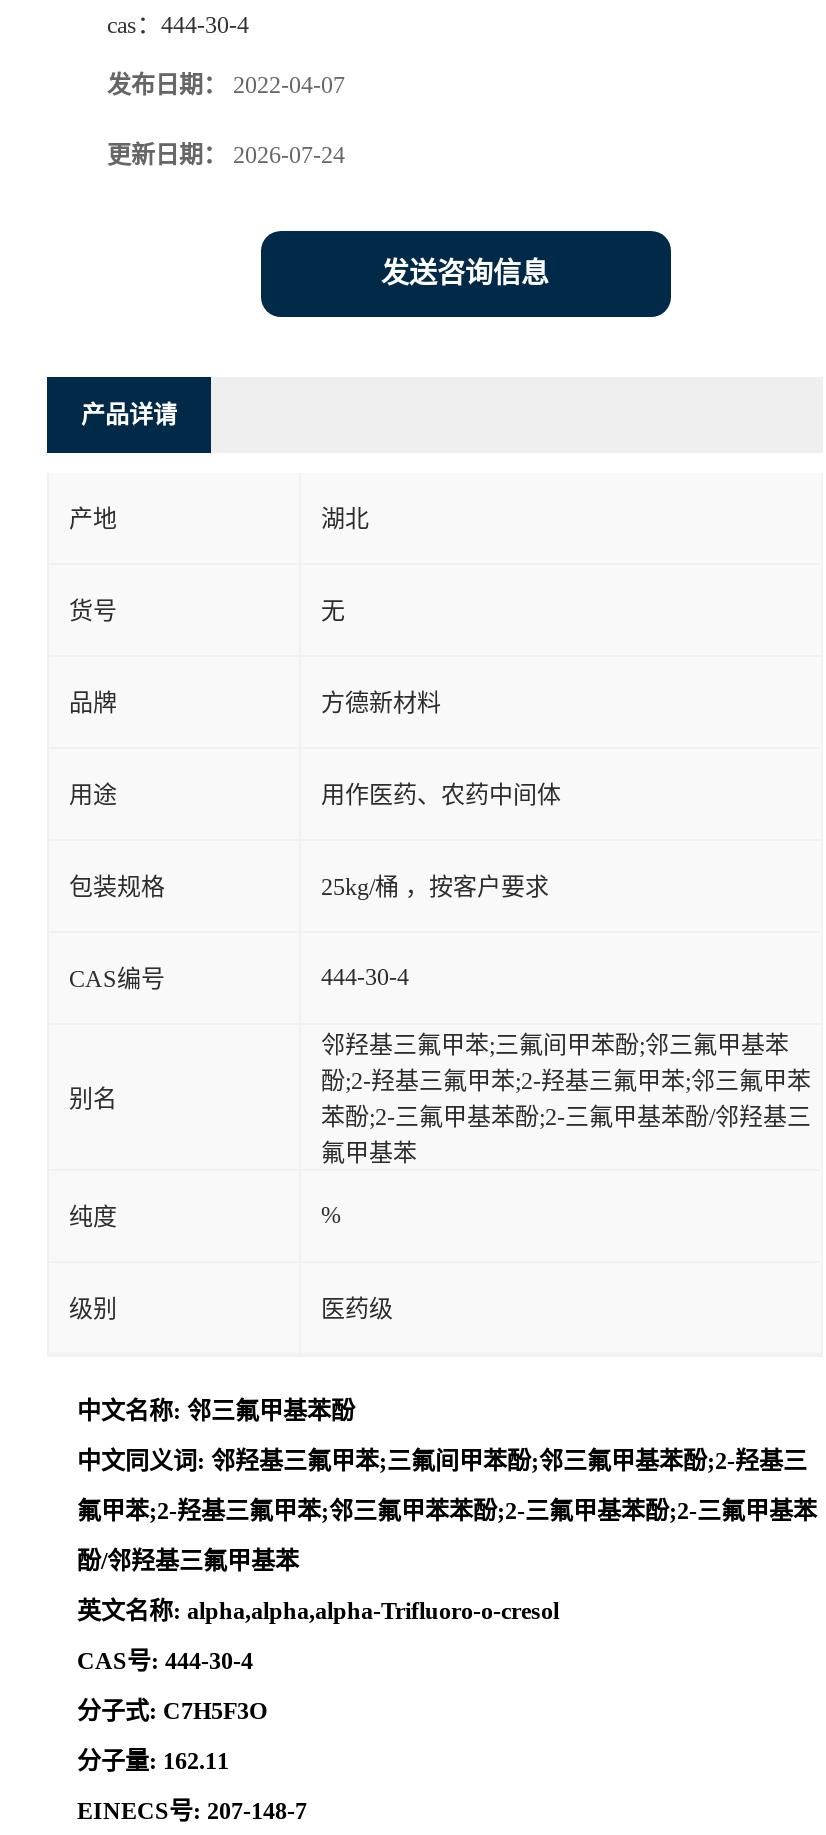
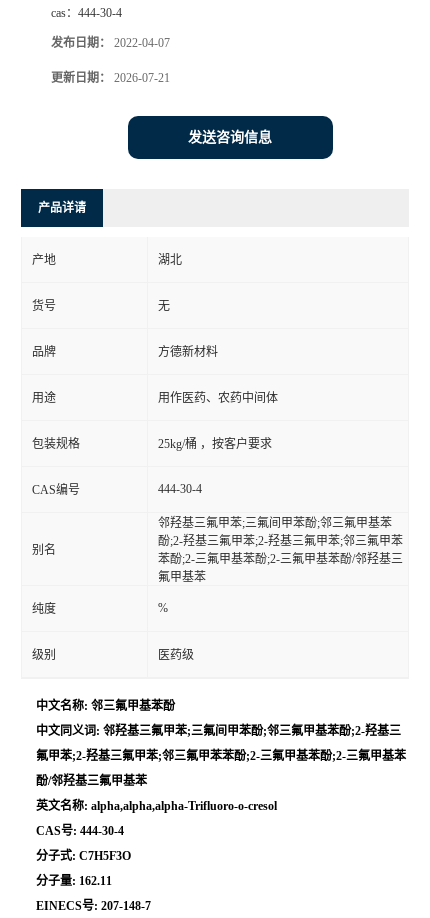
- 更新日期：2026-07-24
+ 更新日期：2026-07-21
